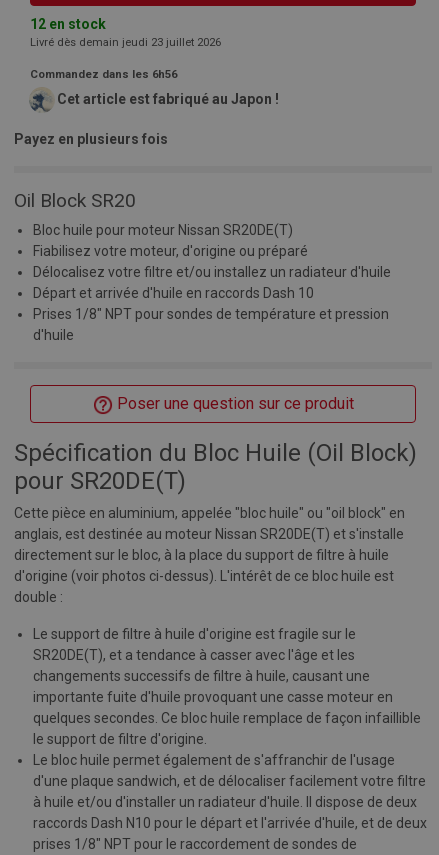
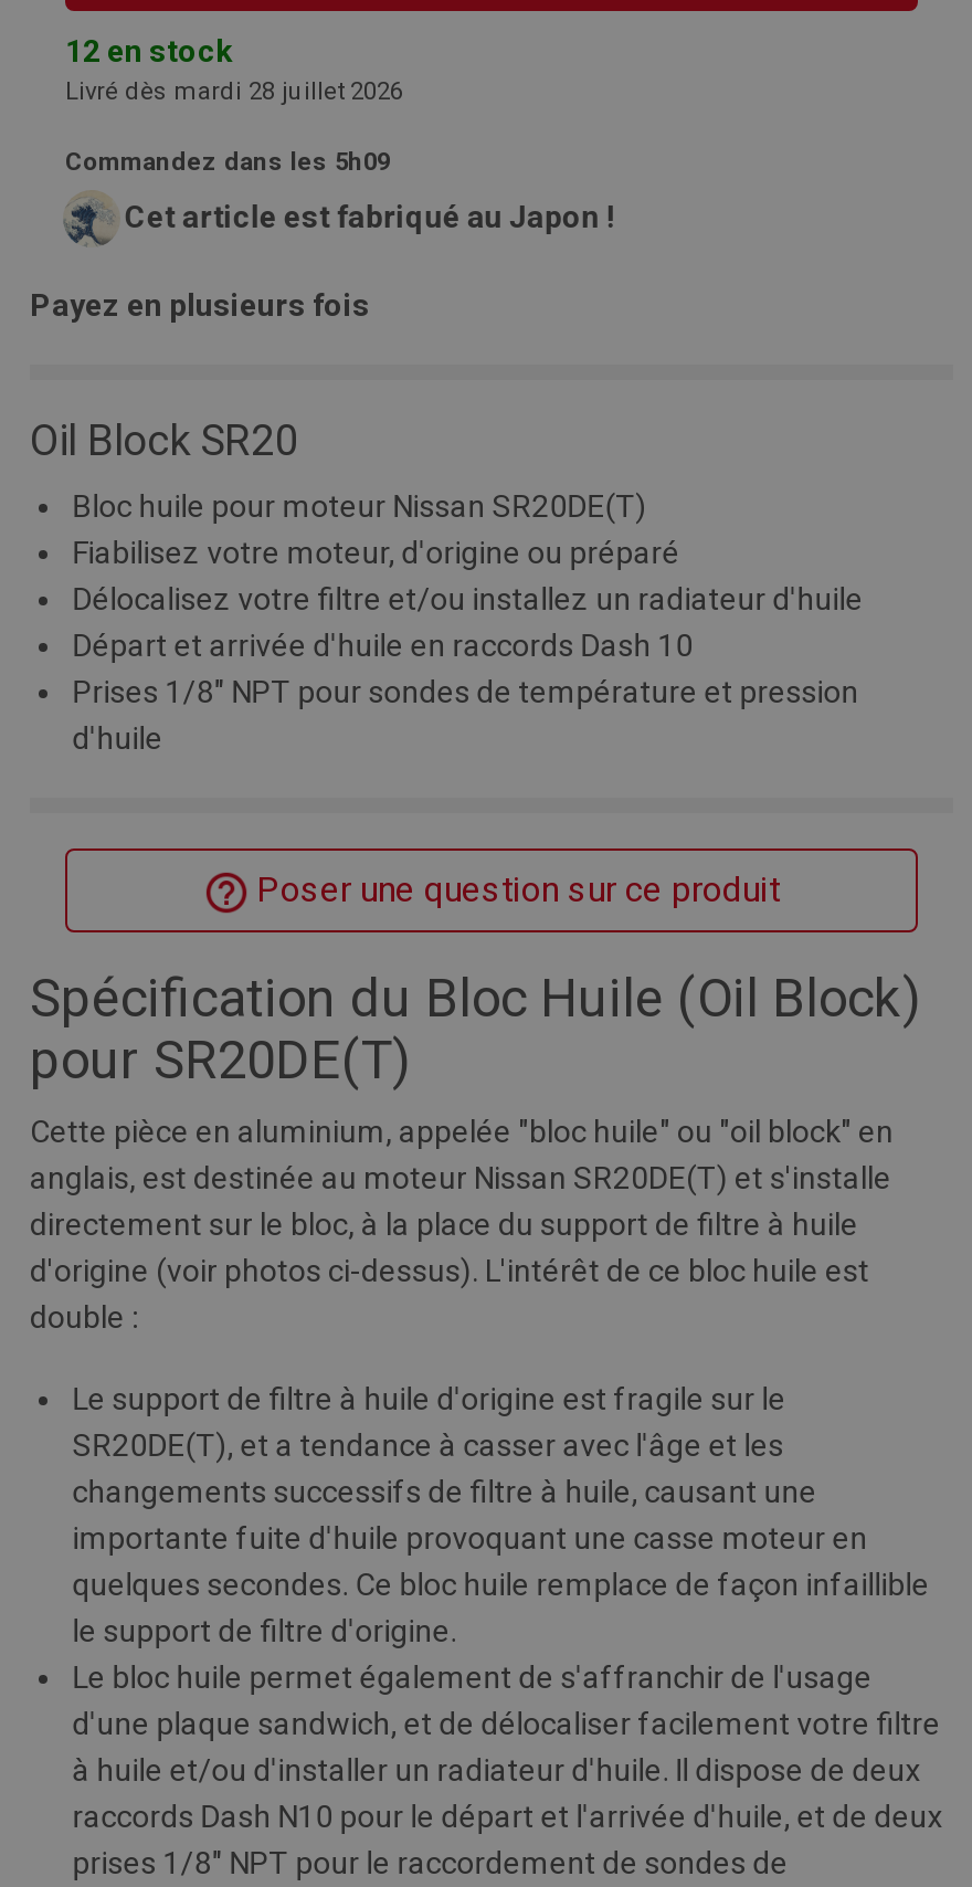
- Livré dès demain jeudi 23 juillet 2026
+ Livré dès mardi 28 juillet 2026

- Commandez dans les 6h56
+ Commandez dans les 5h09
